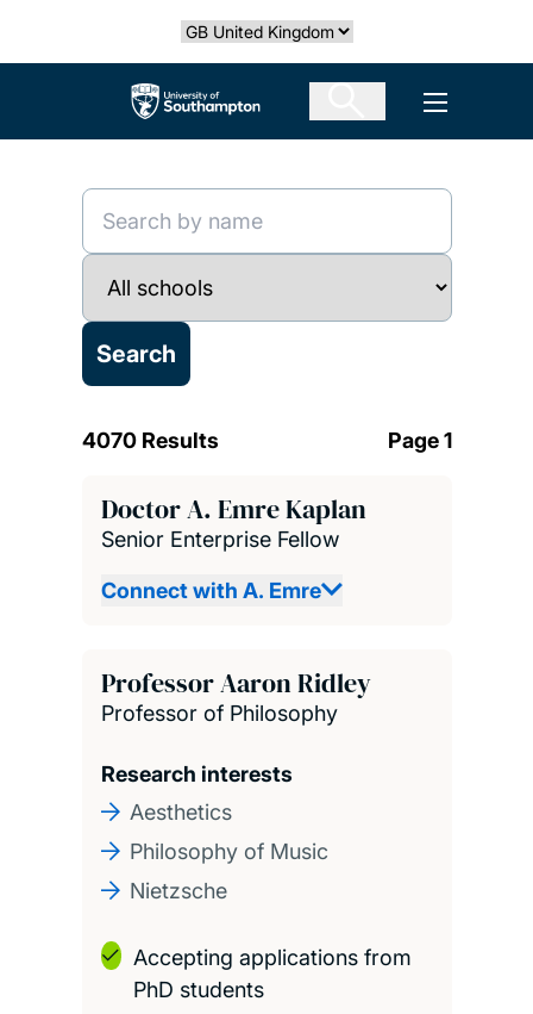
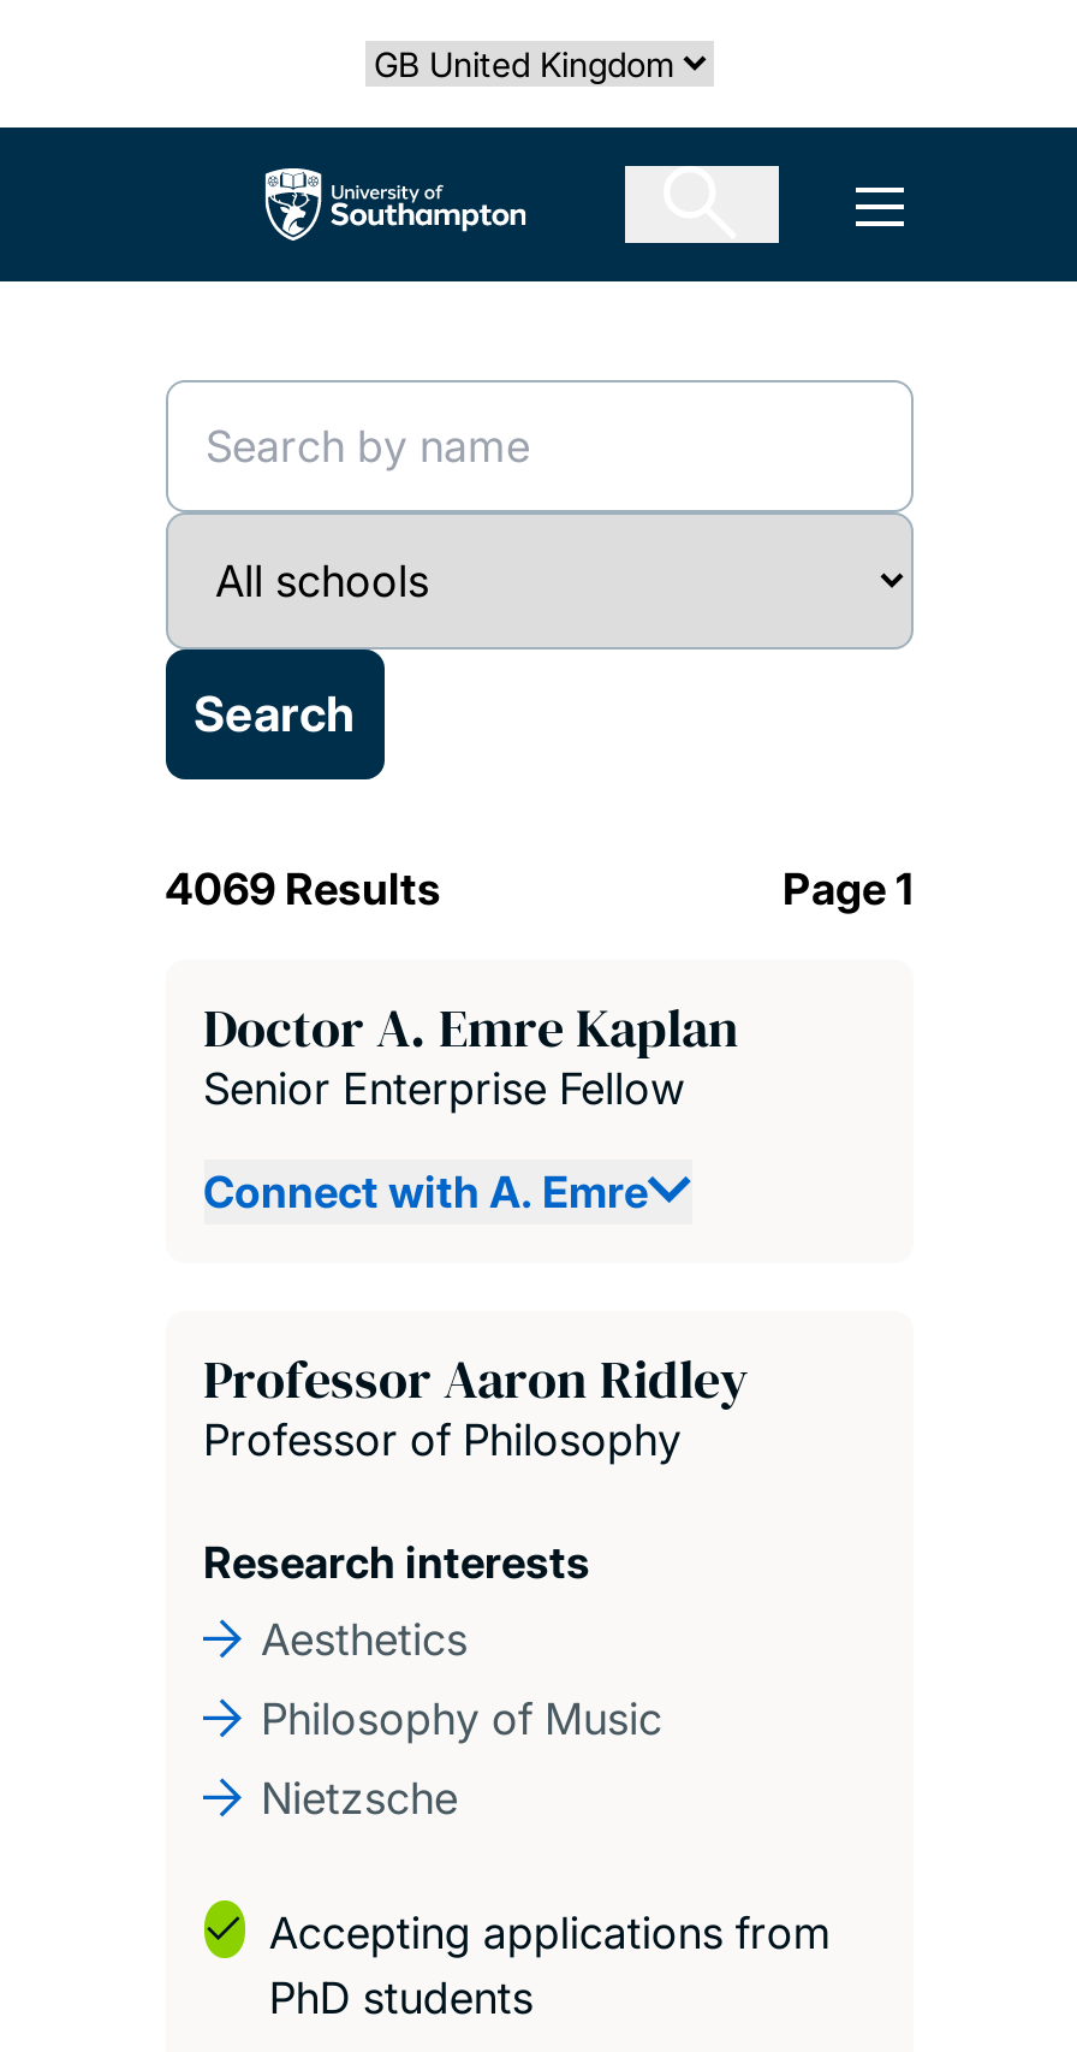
- 4070 Results
+ 4069 Results
